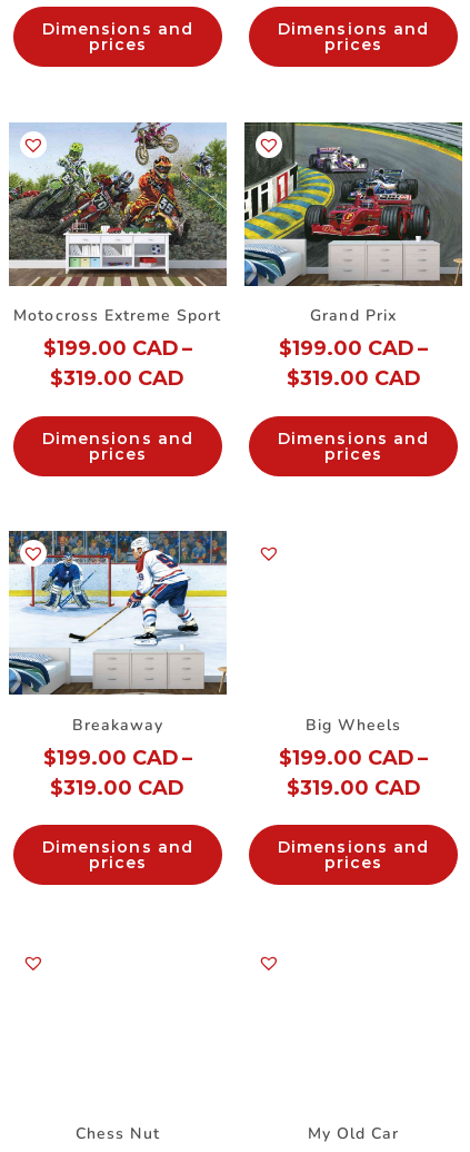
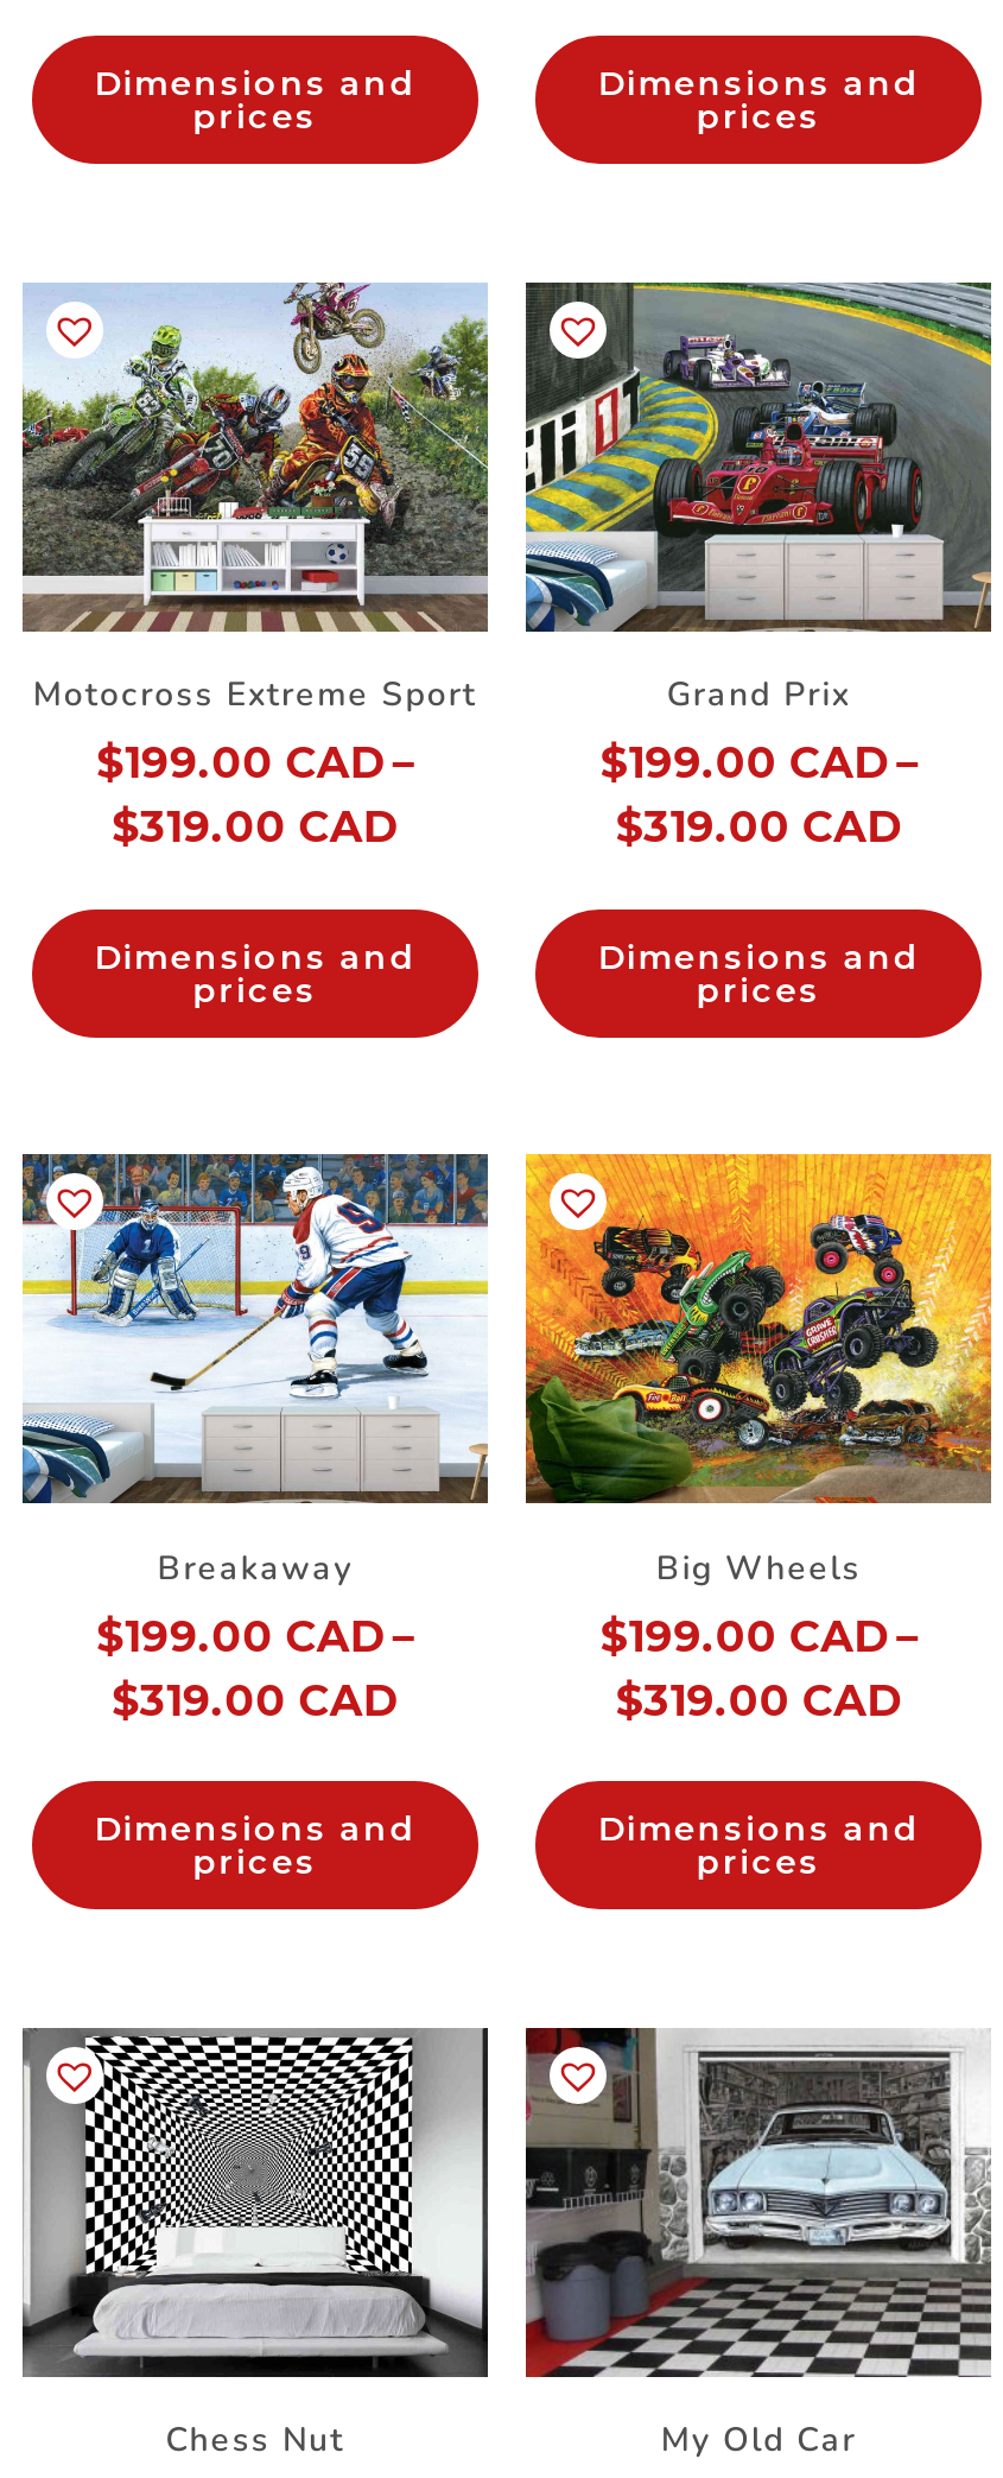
+ [image]

+ [image]

+ [image]
